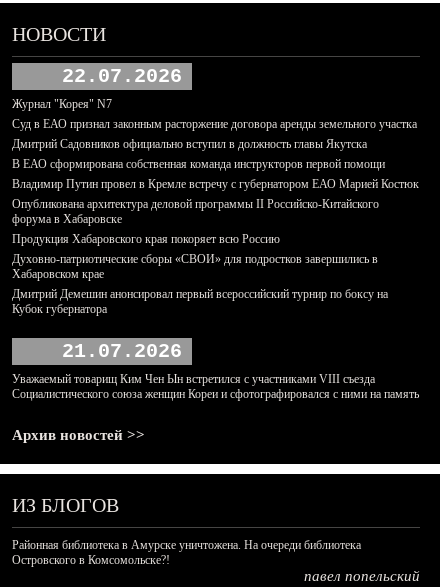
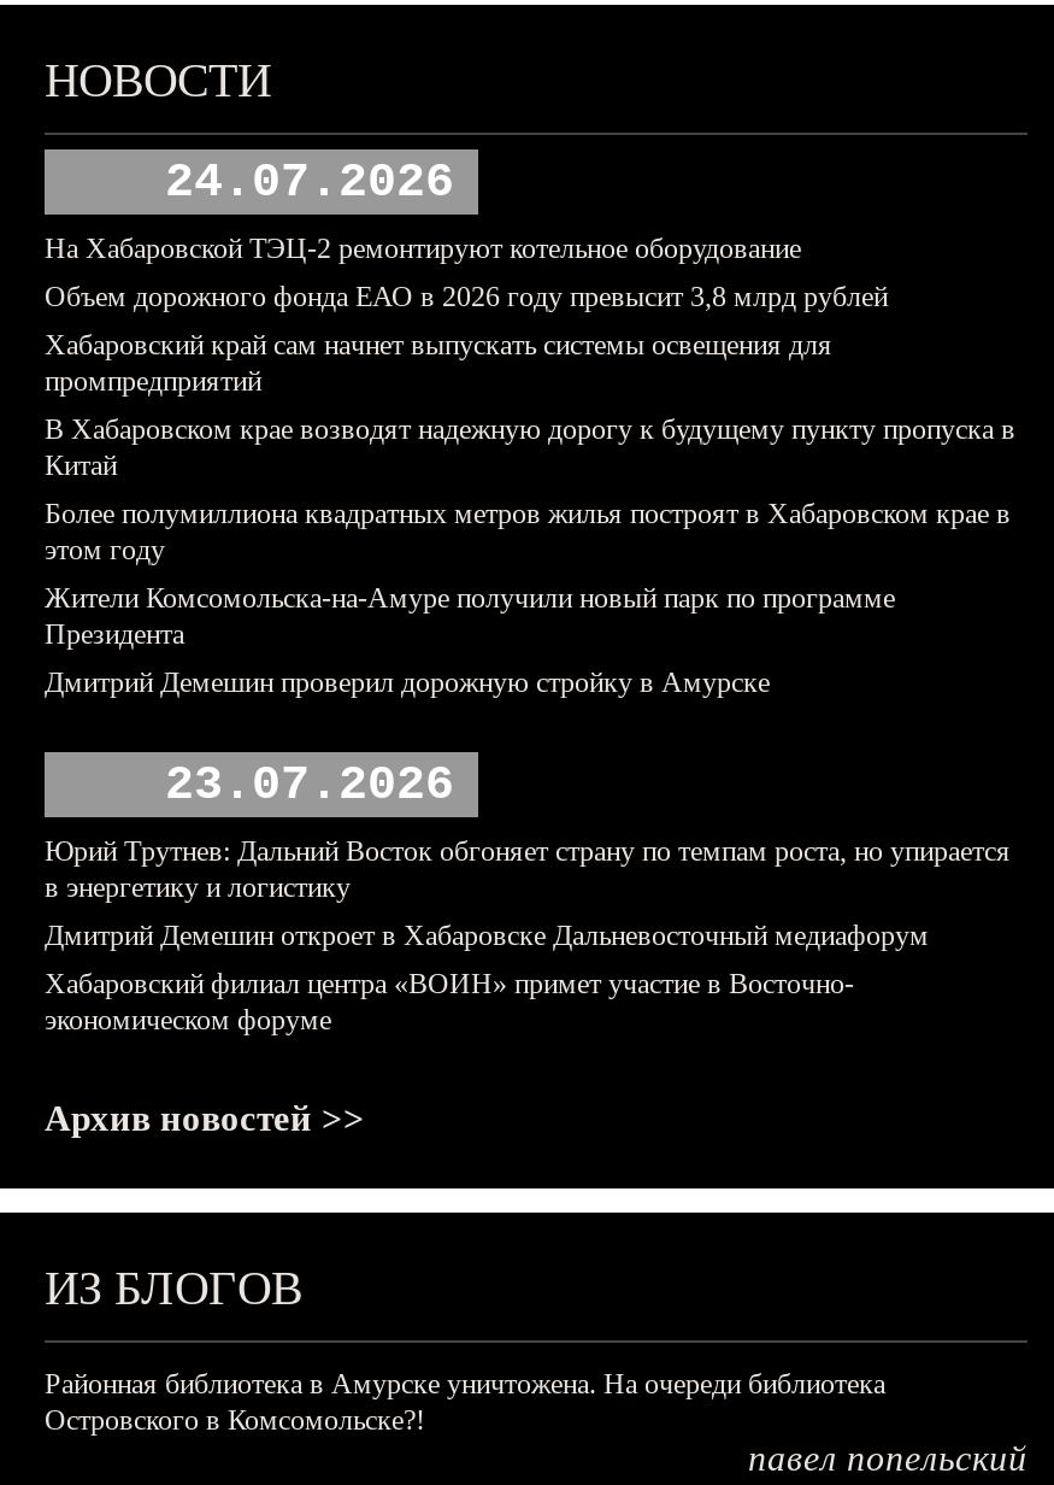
- 22.07.2026
- Журнал "Корея" N7
- Суд в ЕАО признал законным расторжение договора аренды земельного участка
- Дмитрий Садовников официально вступил в должность главы Якутска
- В ЕАО сформирована собственная команда инструкторов первой помощи
- Владимир Путин провел в Кремле встречу с губернатором ЕАО Марией Костюк
- Опубликована архитектура деловой программы II Российско-Китайского
- форума в Хабаровске
- Продукция Хабаровского края покоряет всю Россию
- Духовно-патриотические сборы «СВОИ» для подростков завершились в
- Хабаровском крае
- Дмитрий Демешин анонсировал первый всероссийский турнир по боксу на
- Кубок губернатора
+ 24.07.2026
+ На Хабаровской ТЭЦ-2 ремонтируют котельное оборудование
+ Объем дорожного фонда ЕАО в 2026 году превысит 3,8 млрд рублей
+ Хабаровский край сам начнет выпускать системы освещения для
+ промпредприятий
+ В Хабаровском крае возводят надежную дорогу к будущему пункту пропуска в
+ Китай
+ Более полумиллиона квадратных метров жилья построят в Хабаровском крае в
+ этом году
+ Жители Комсомольска-на-Амуре получили новый парк по программе
+ Президента
+ Дмитрий Демешин проверил дорожную стройку в Амурске

- 21.07.2026
- Уважаемый товарищ Ким Чен Ын встретился с участниками VIII съезда
- Социалистического союза женщин Кореи и сфотографировался с ними на память
+ 23.07.2026
+ Юрий Трутнев: Дальний Восток обгоняет страну по темпам роста, но упирается
+ в энергетику и логистику
+ Дмитрий Демешин откроет в Хабаровске Дальневосточный медиафорум
+ Хабаровский филиал центра «ВОИН» примет участие в Восточно-
+ экономическом форуме
